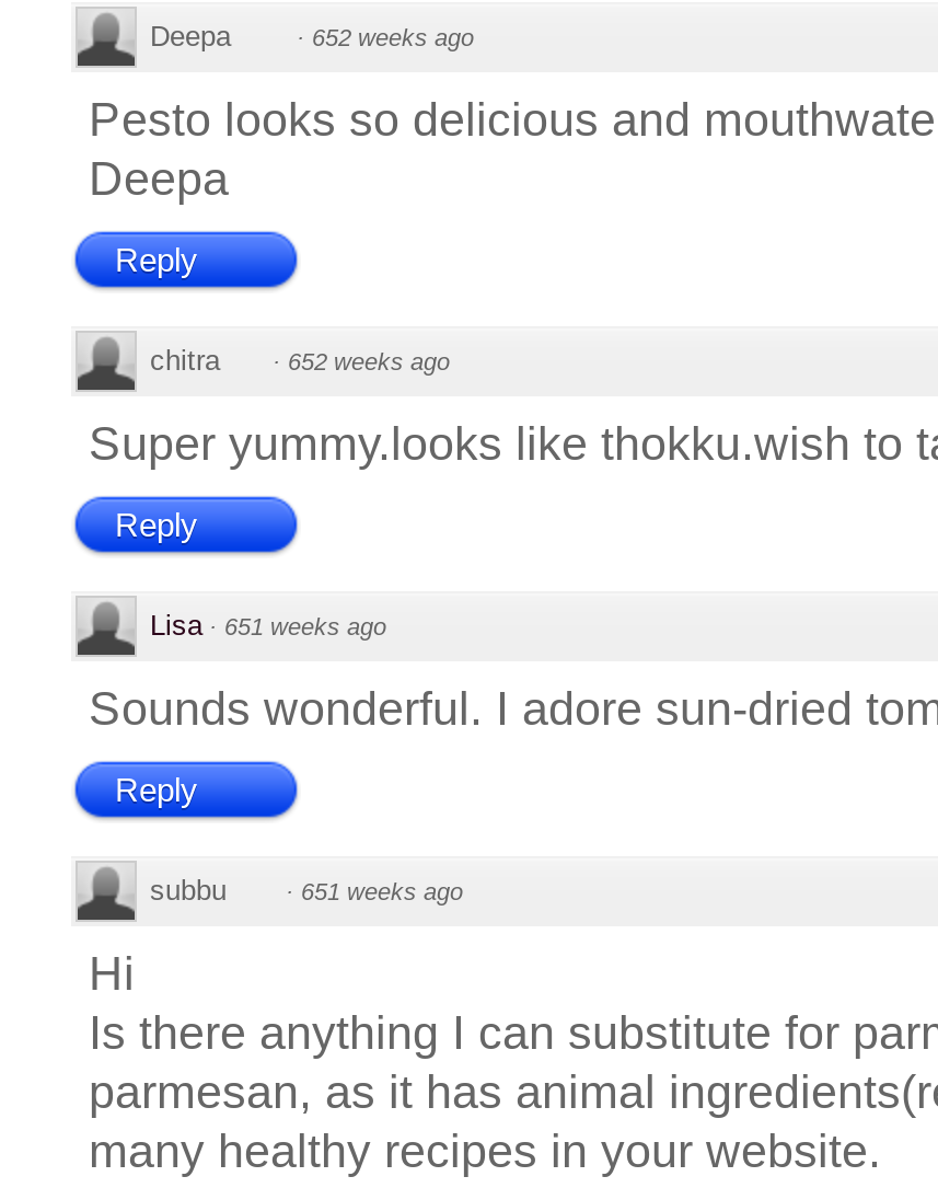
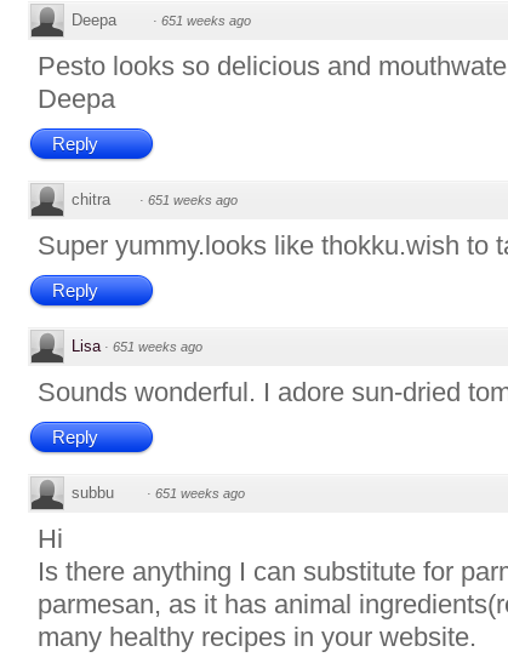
- · 652 weeks ago
+ · 651 weeks ago

- chitra · 652 weeks ago
+ chitra · 651 weeks ago
